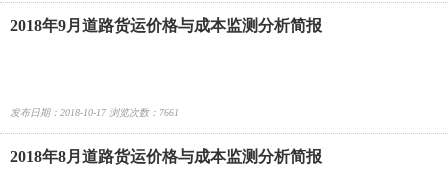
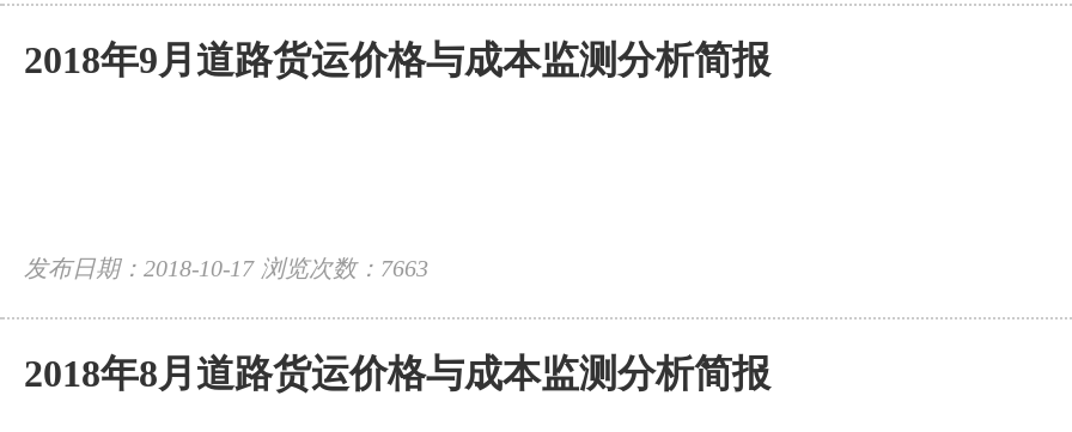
- 发布日期：2018-10-17 浏览次数：7661
+ 发布日期：2018-10-17 浏览次数：7663
